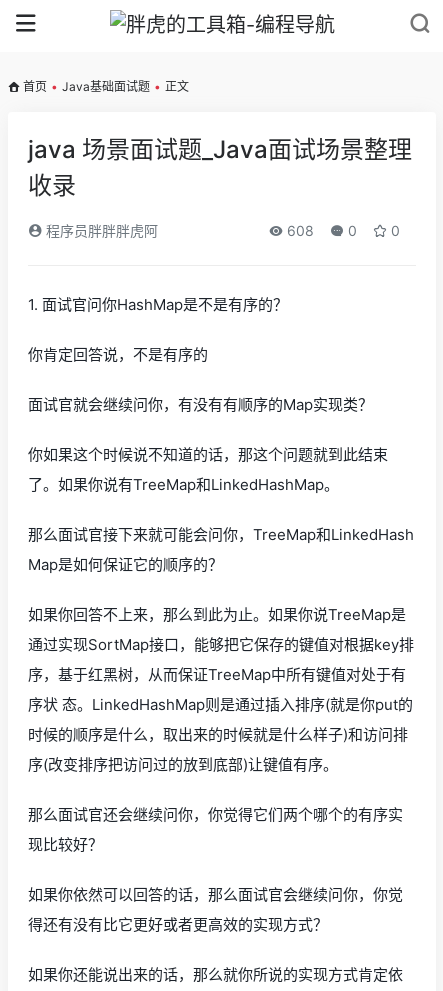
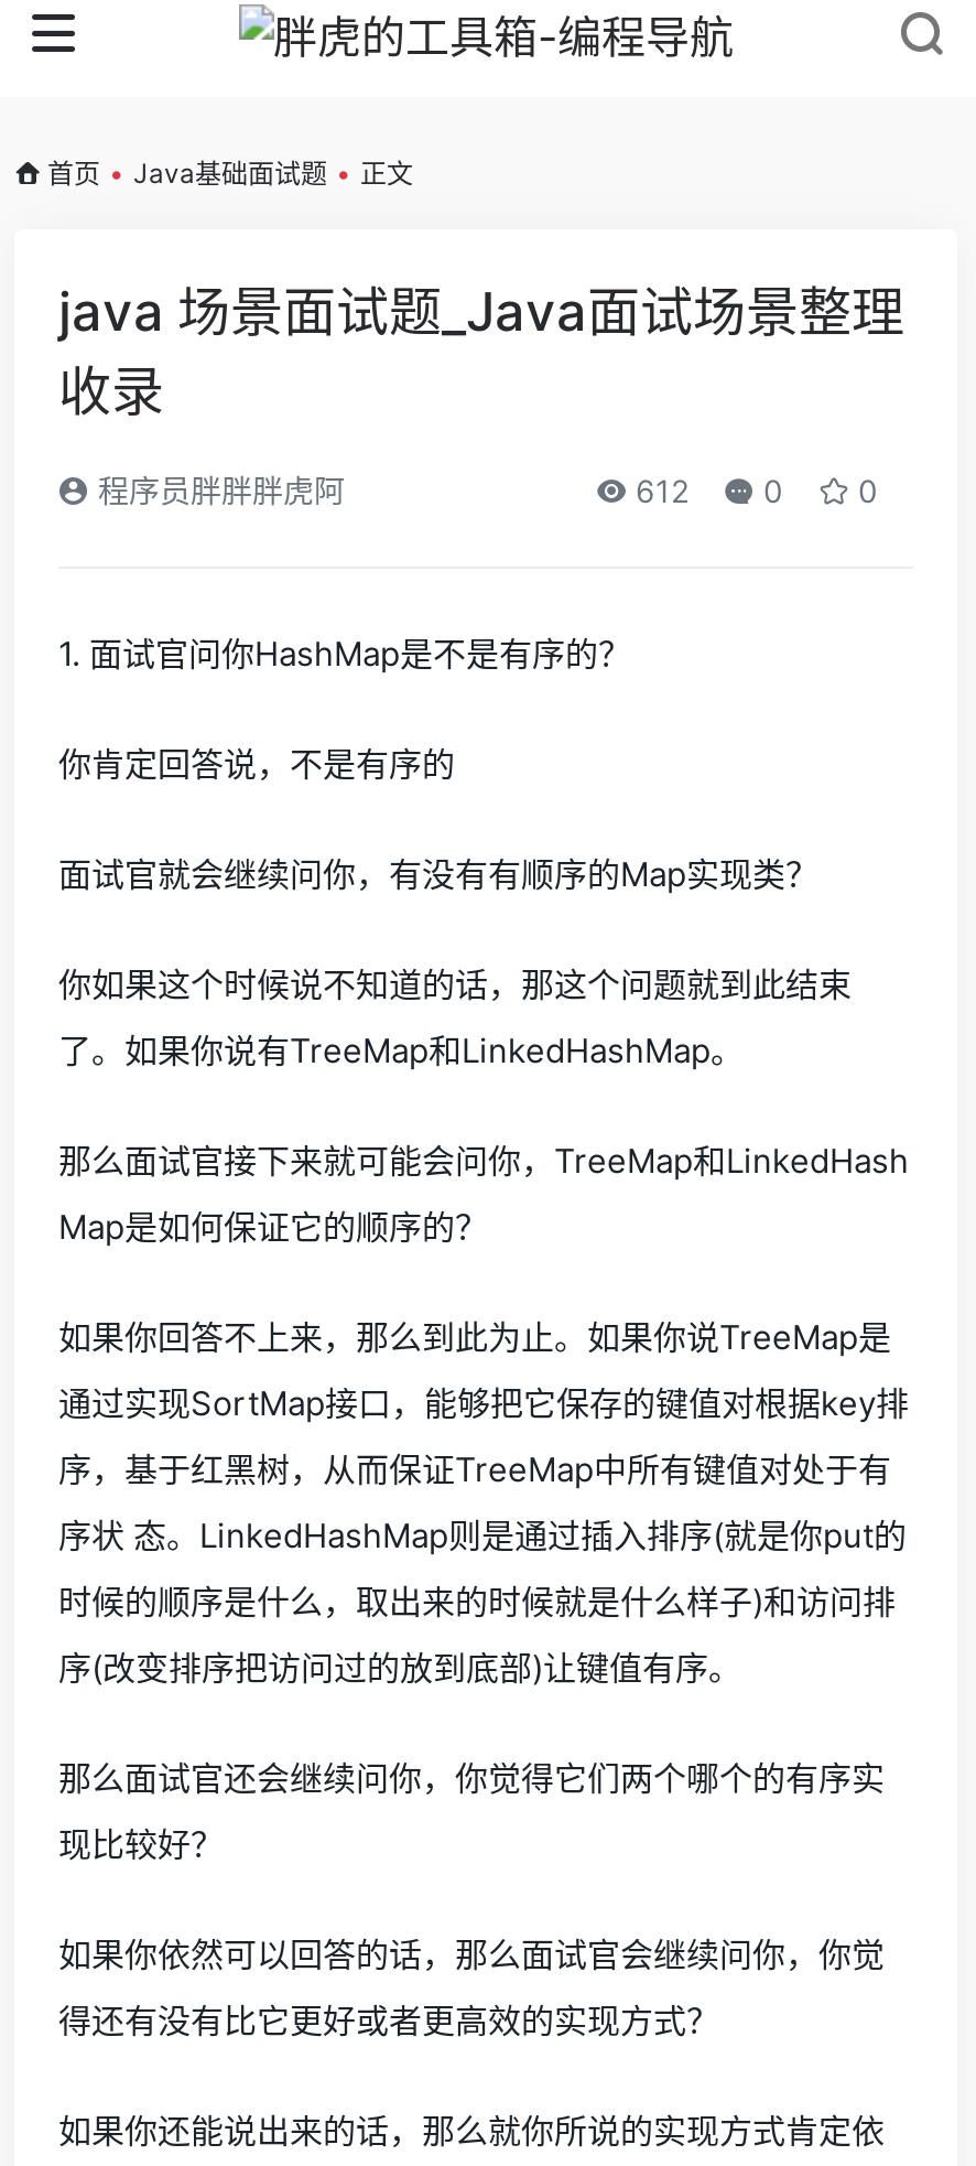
- 608 0 0
+ 612 0 0
